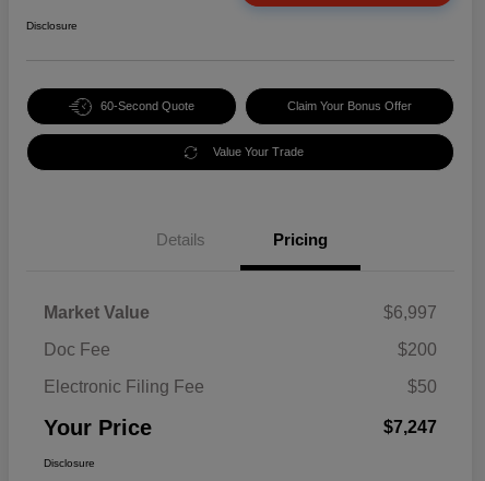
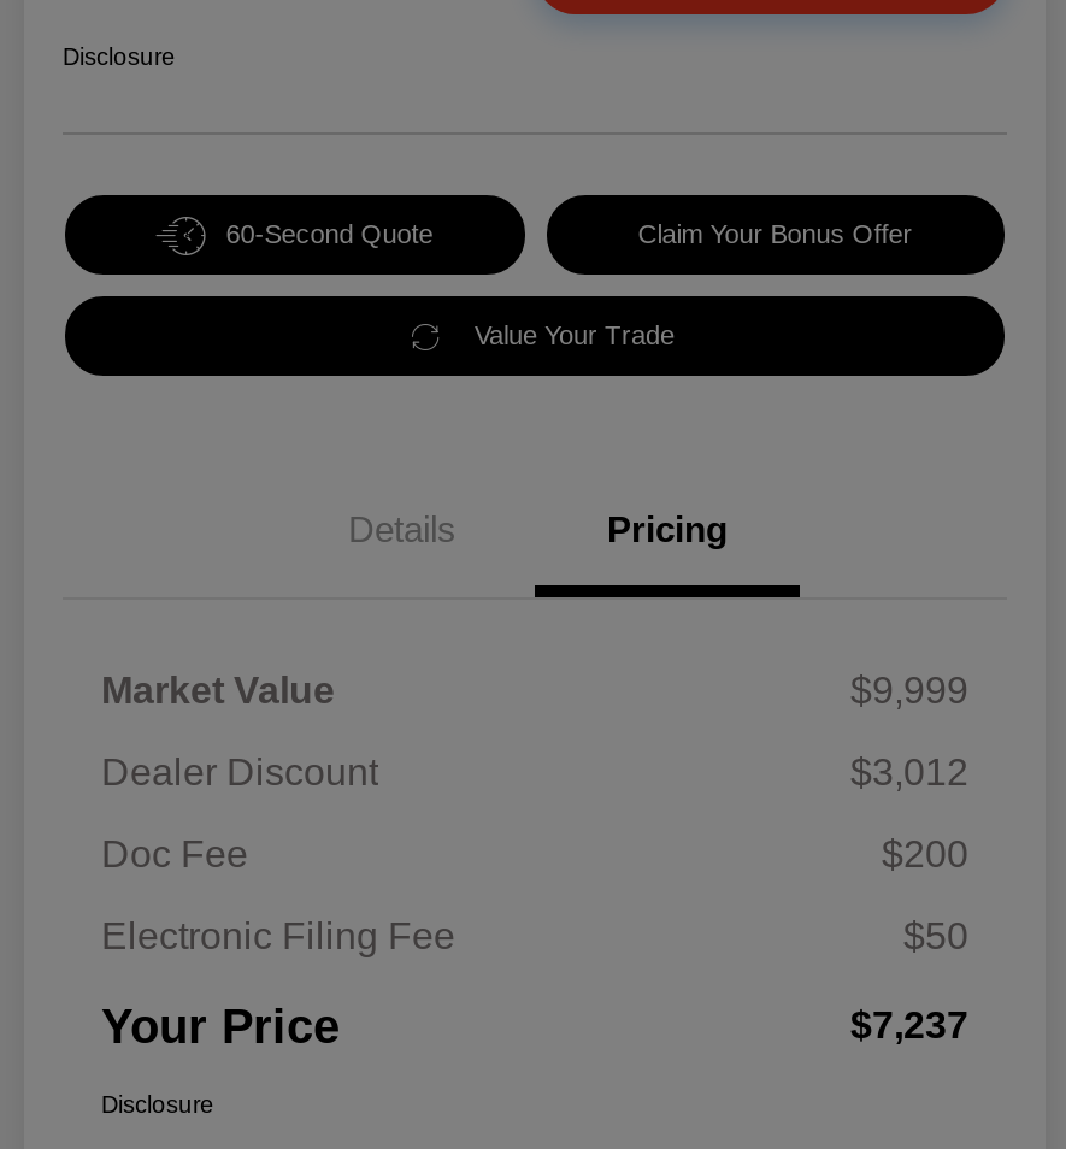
- $6,997
+ $9,999
+ Dealer Discount
+ $3,012

- $7,247
+ $7,237
